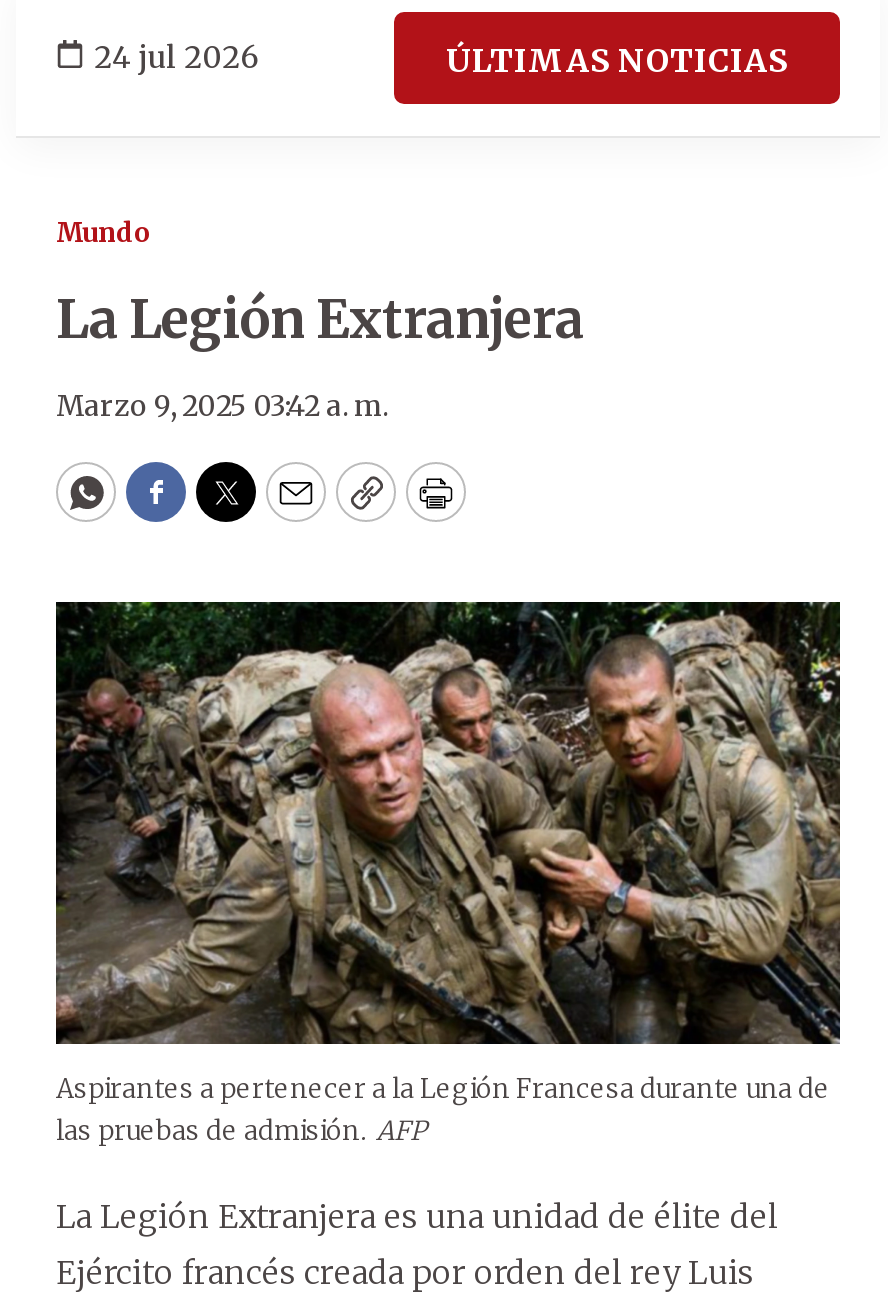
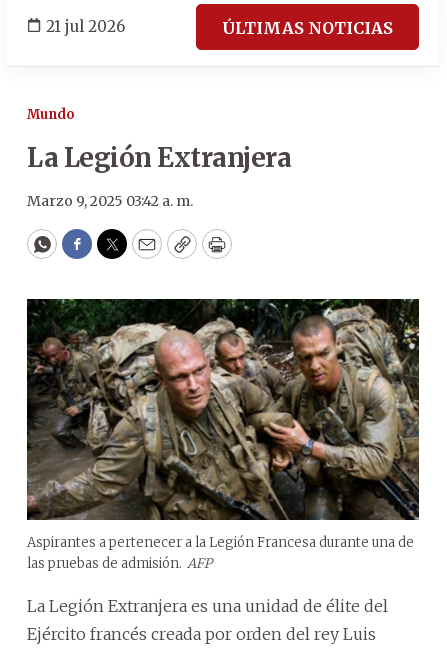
- 24 jul 2026
+ 21 jul 2026
